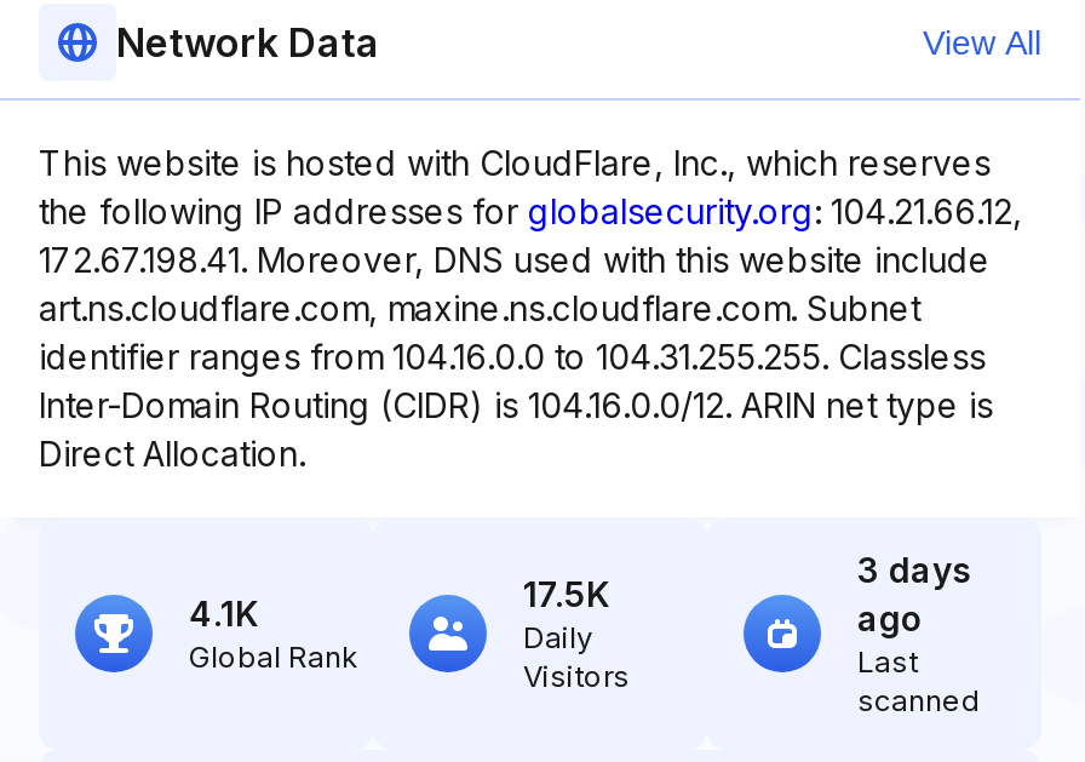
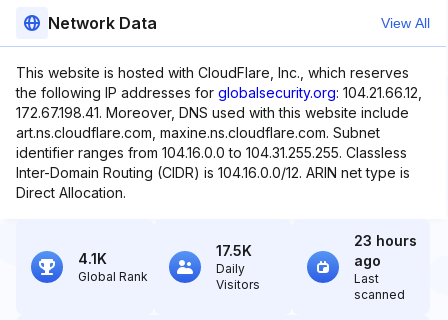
- 3 days
+ 23 hours
